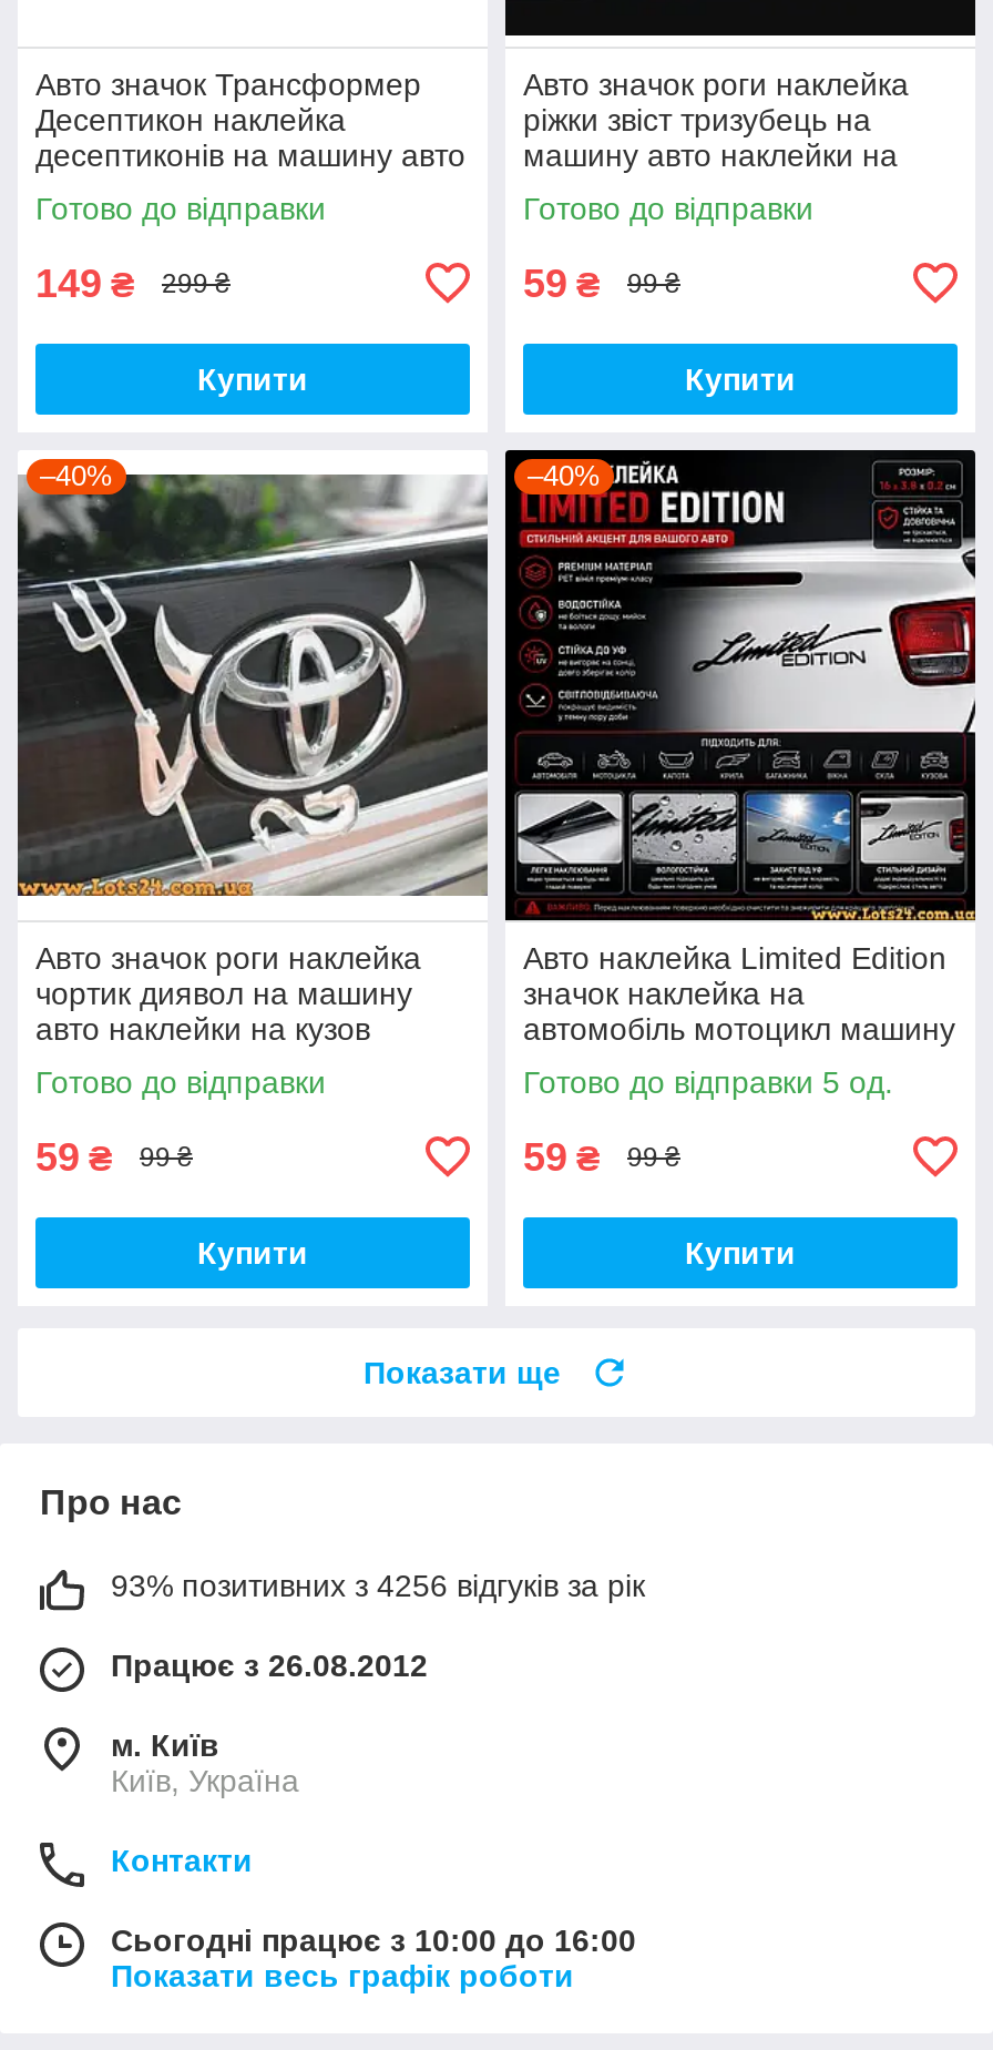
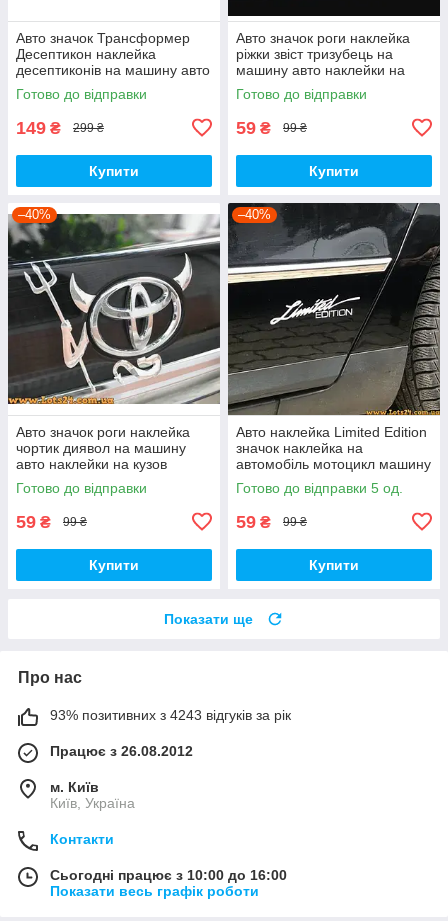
- [image]
+ [image]

- 93% позитивних з 4256 відгуків за рік
+ 93% позитивних з 4243 відгуків за рік
